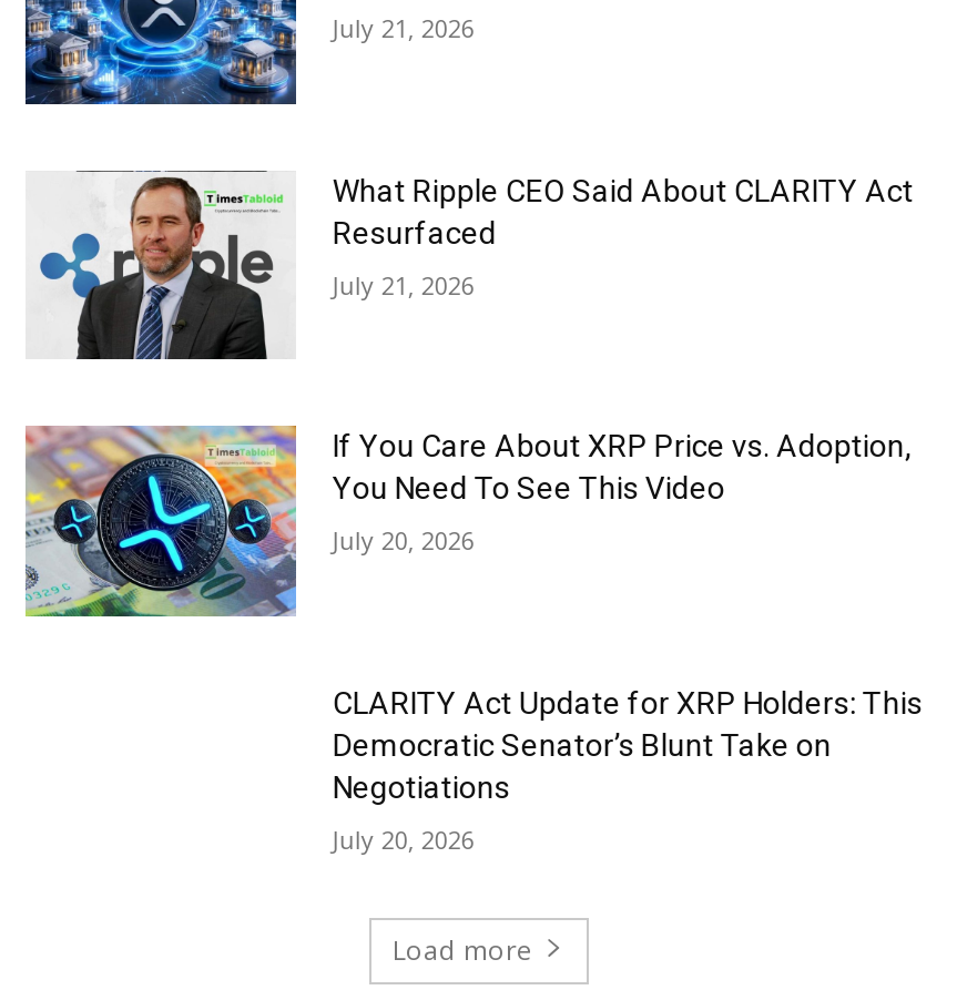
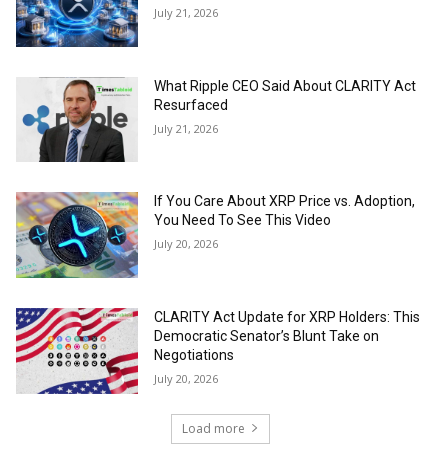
+ [image]
